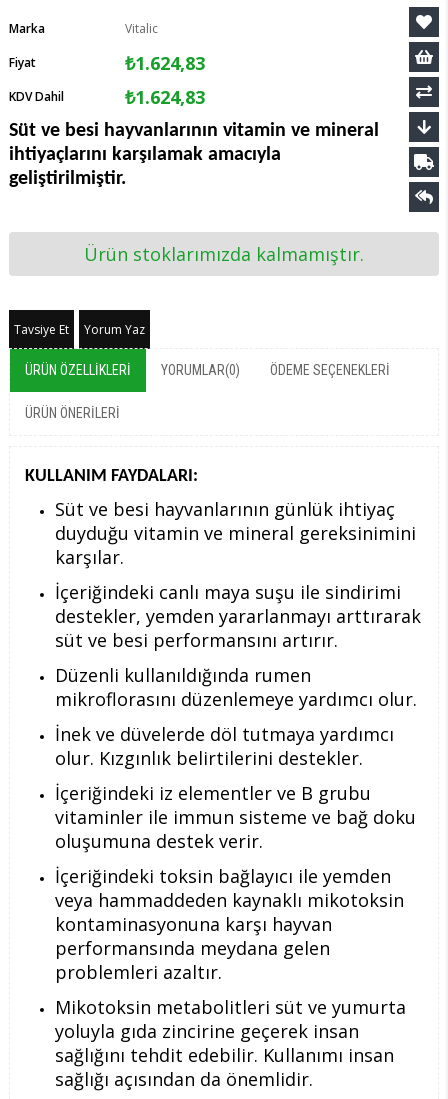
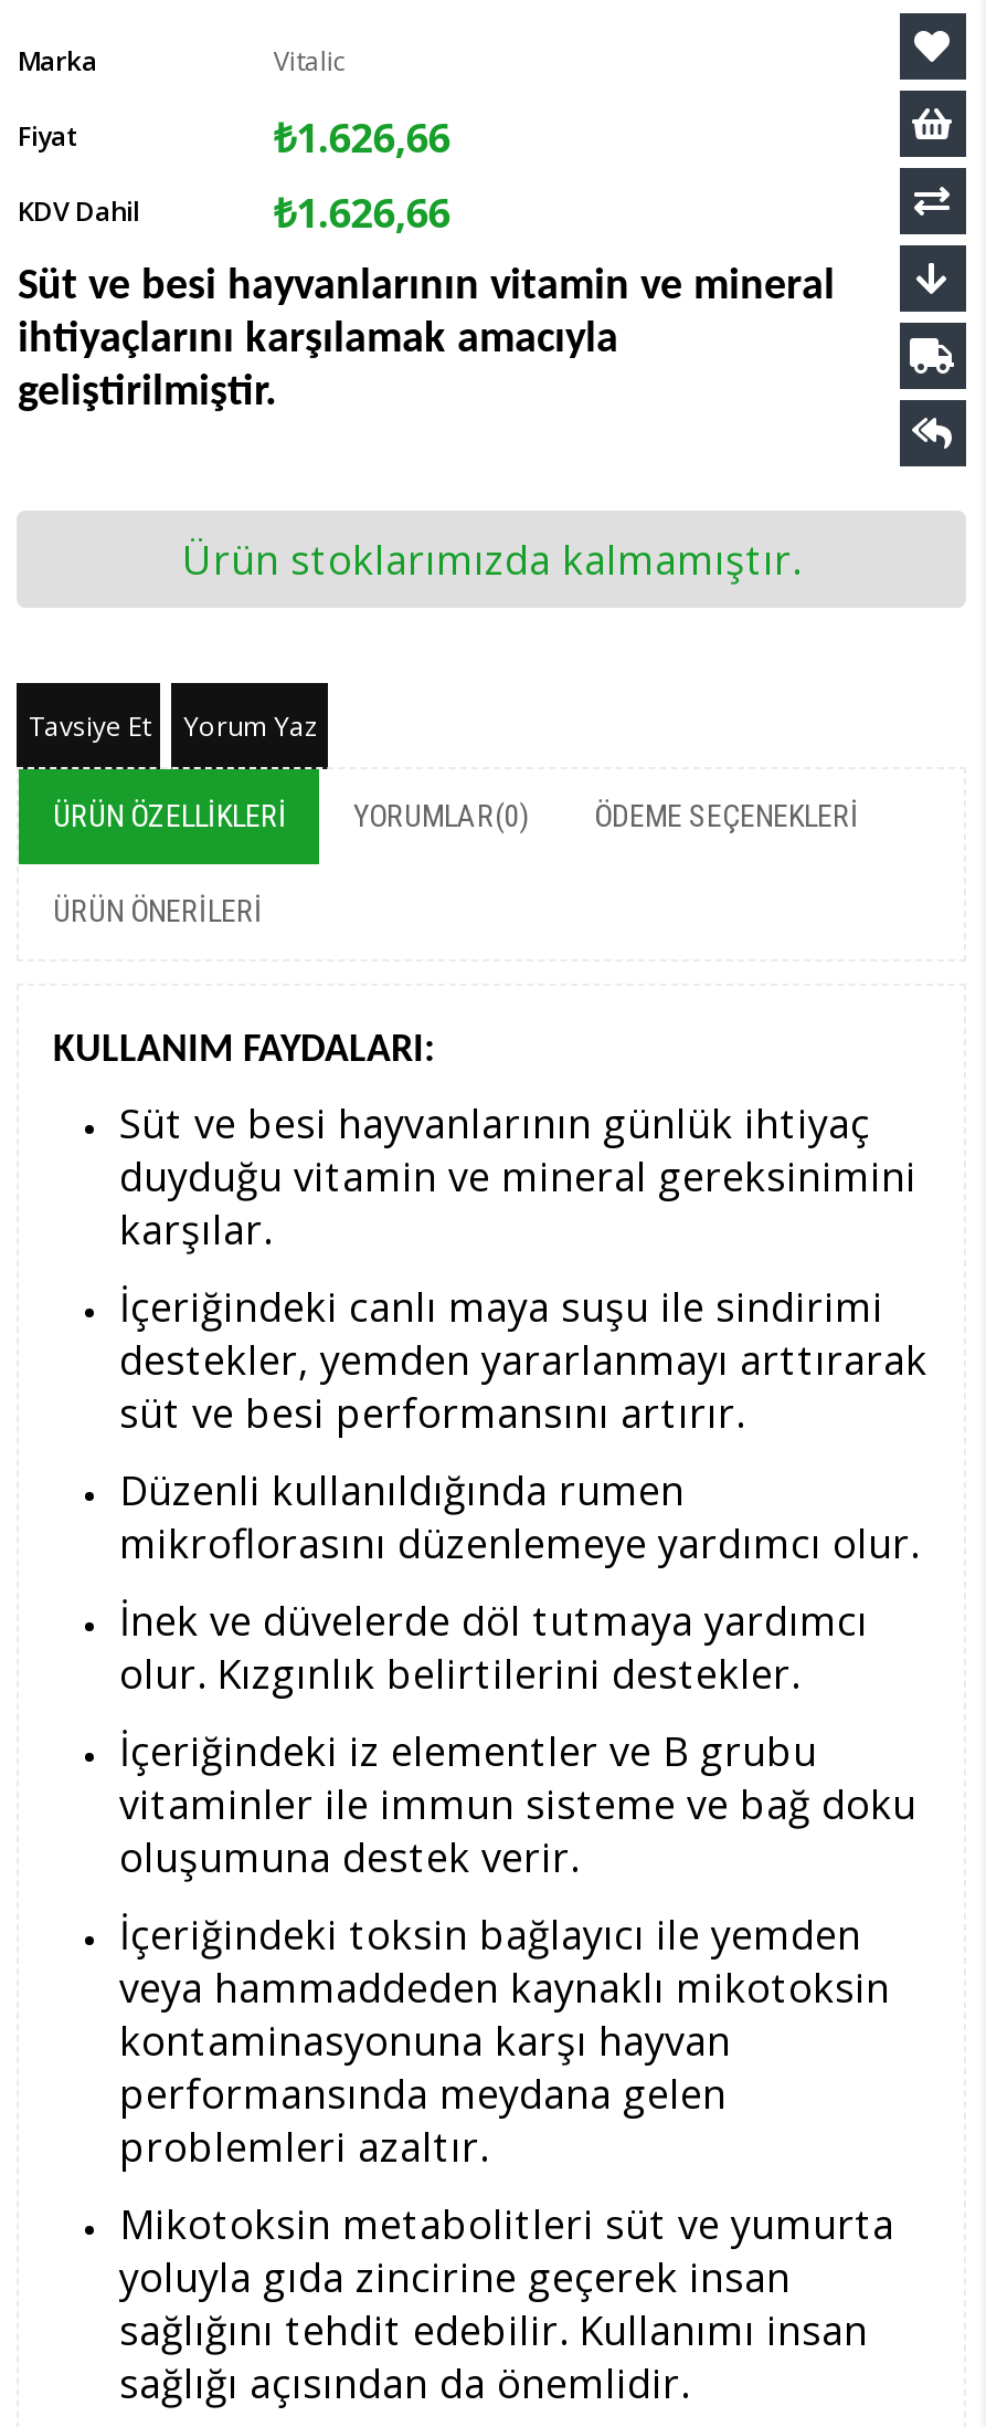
- ₺1.624,83
+ ₺1.626,66

- ₺1.624,83
+ ₺1.626,66
